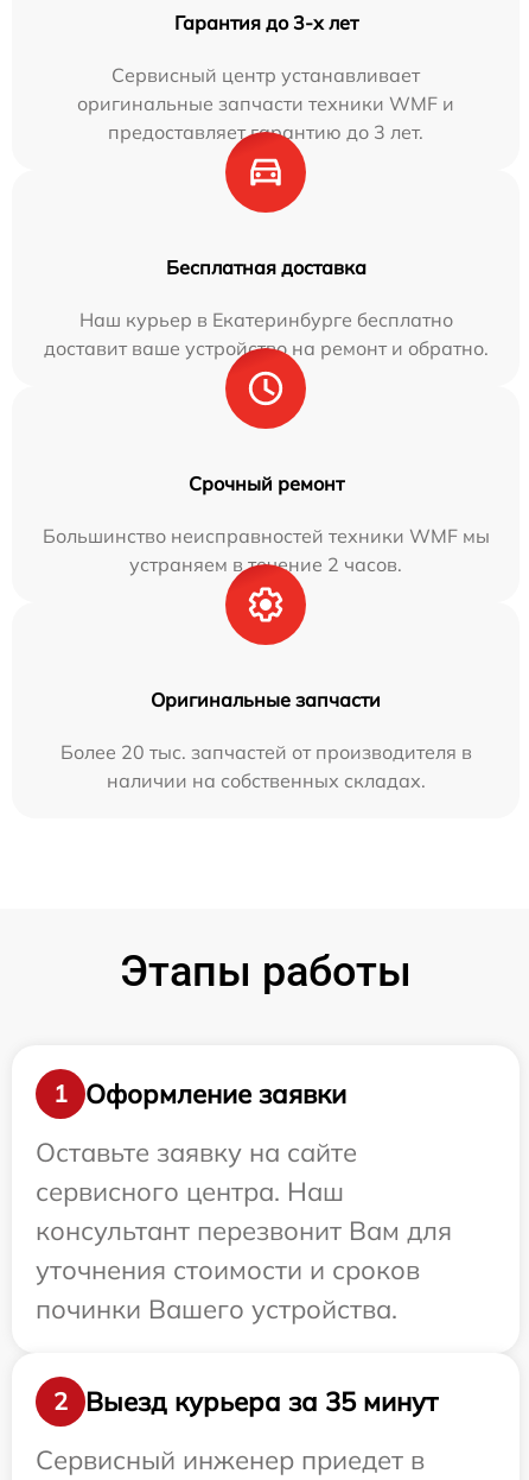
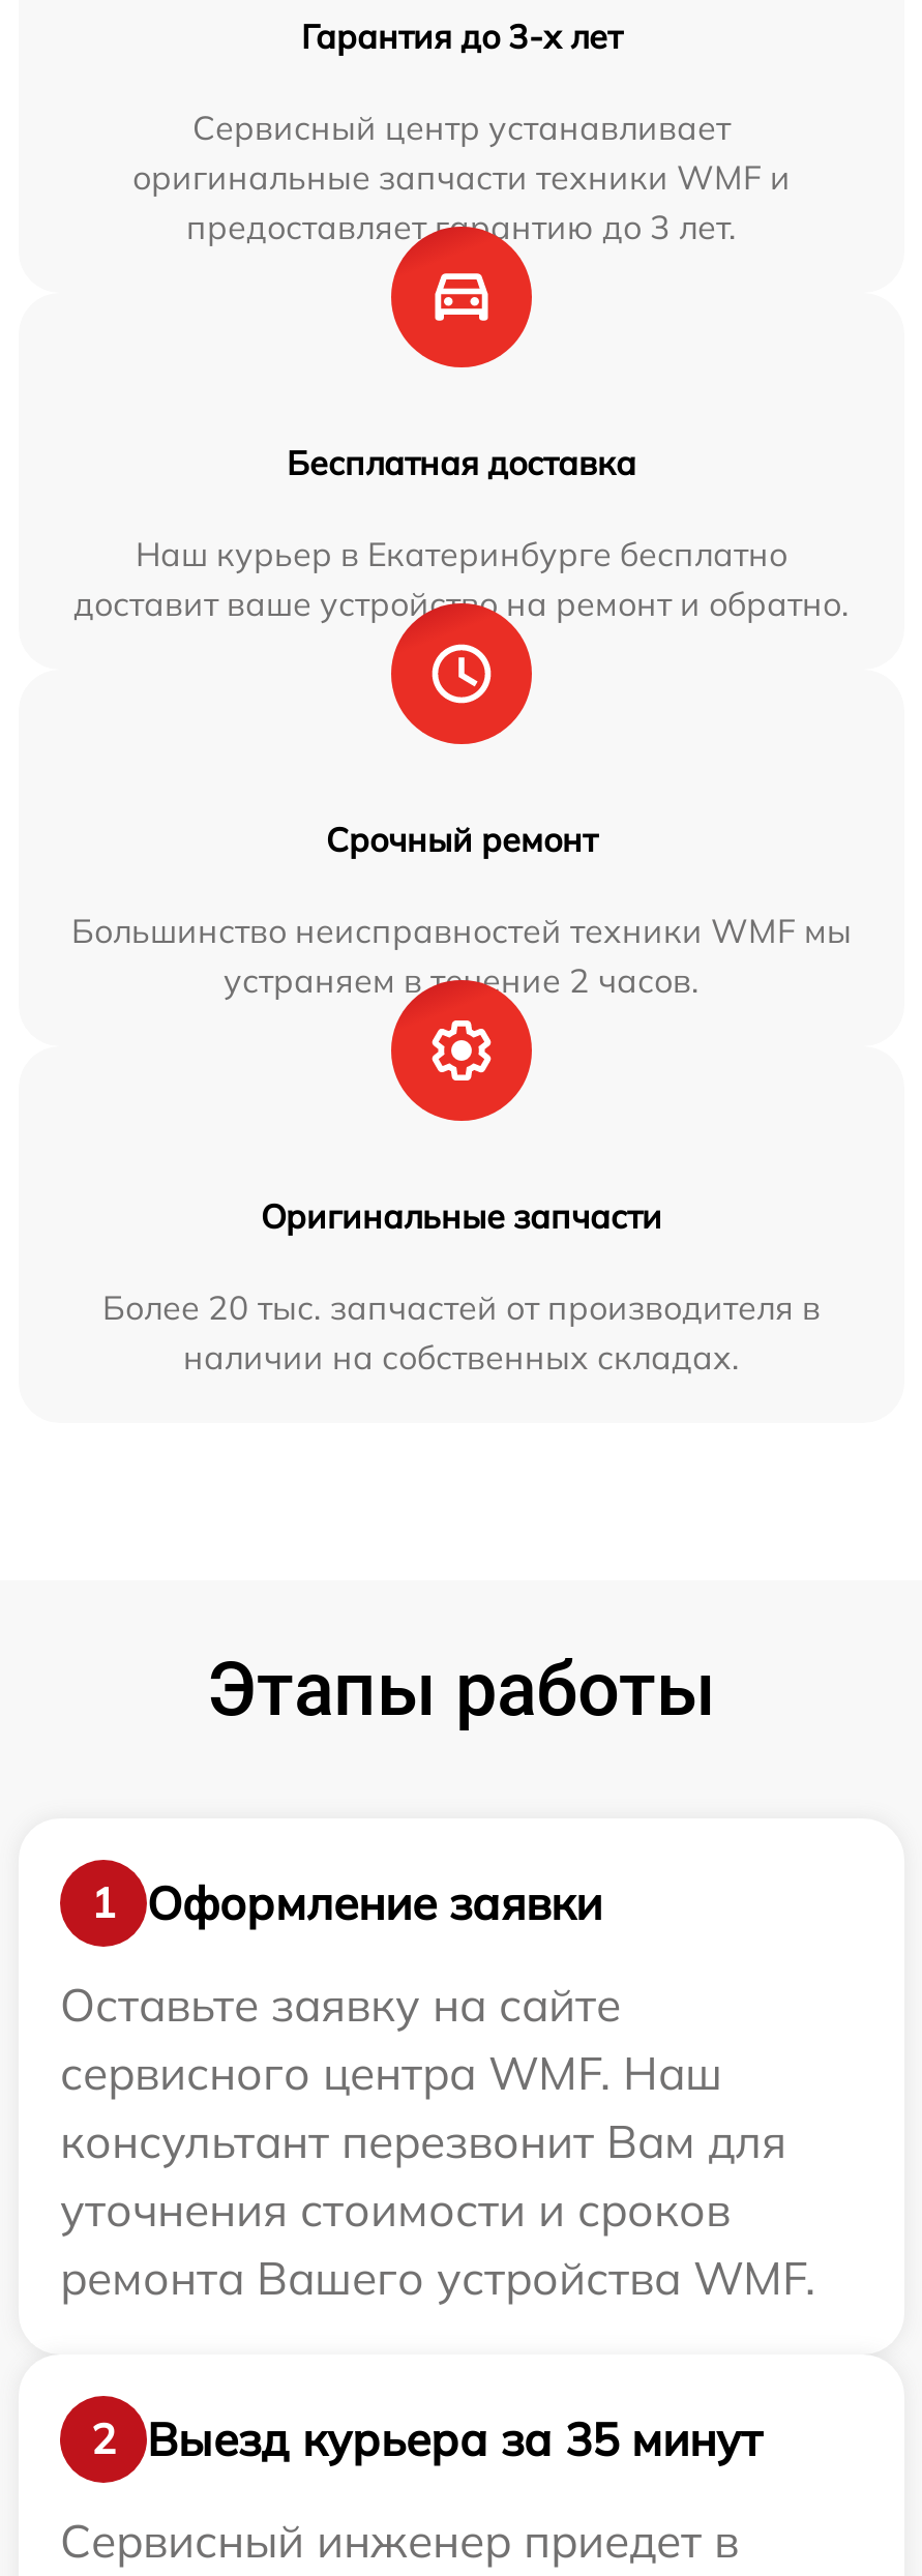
- сервисного центра. Наш
+ сервисного центра WMF. Наш

- починки Вашего устройства.
+ ремонта Вашего устройства WMF.
